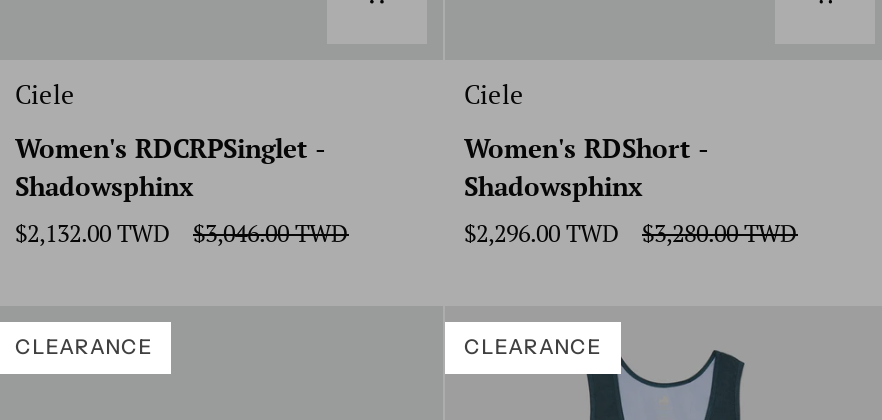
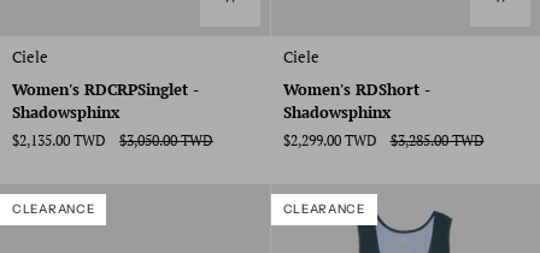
- $2,132.00 TWD $3,046.00 TWD
+ $2,135.00 TWD $3,050.00 TWD

- $2,296.00 TWD $3,280.00 TWD
+ $2,299.00 TWD $3,285.00 TWD
